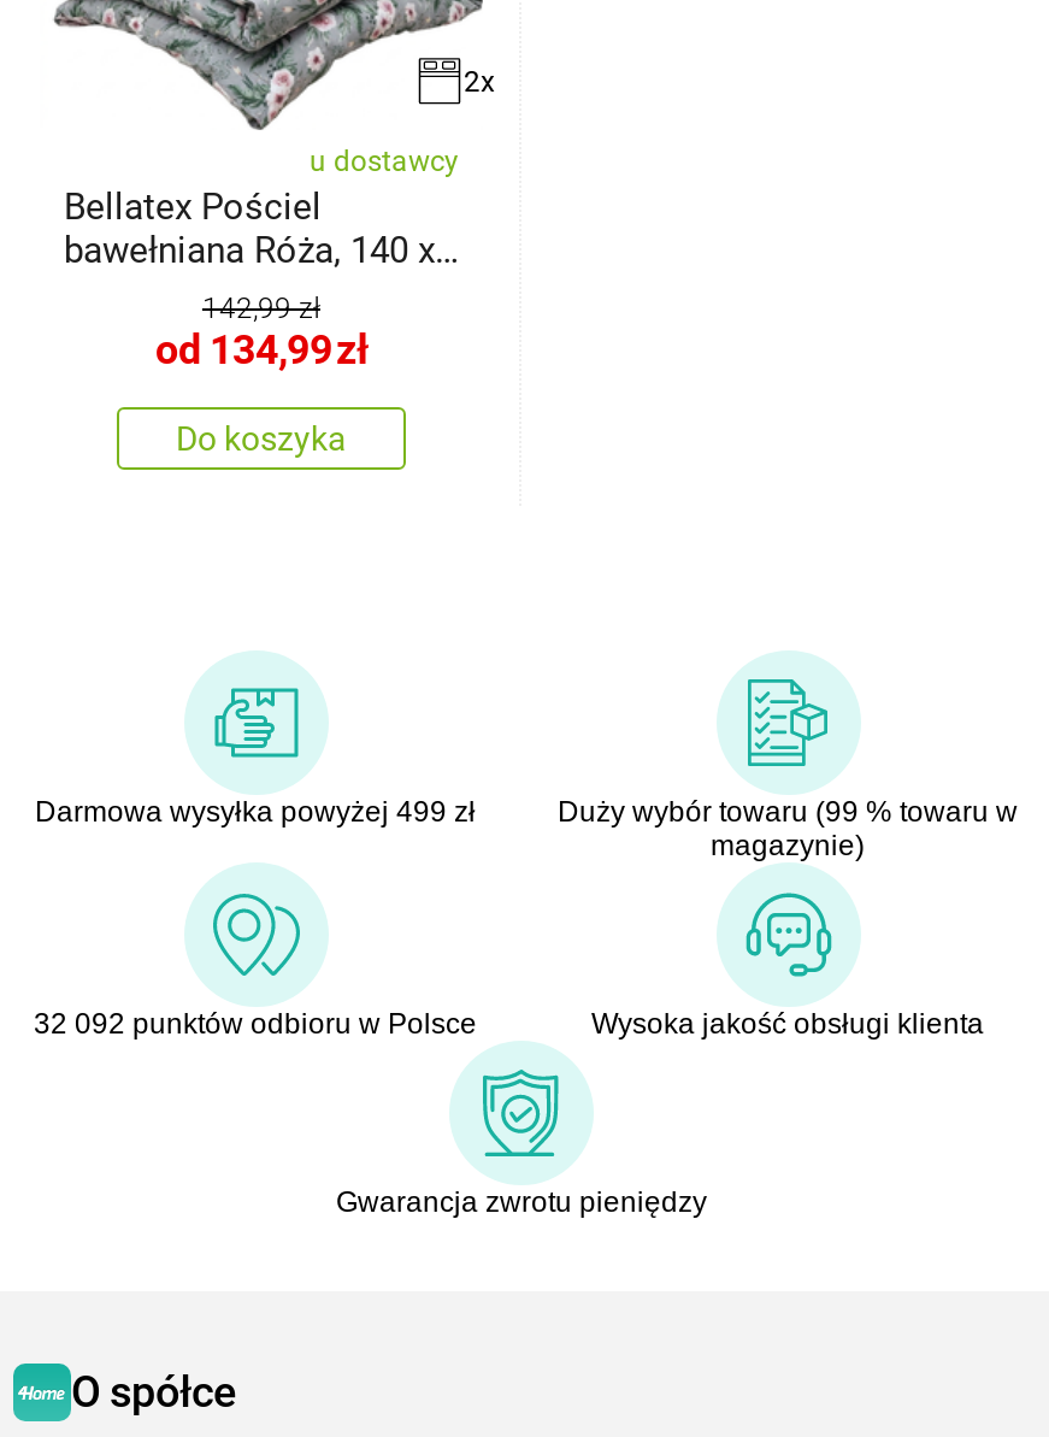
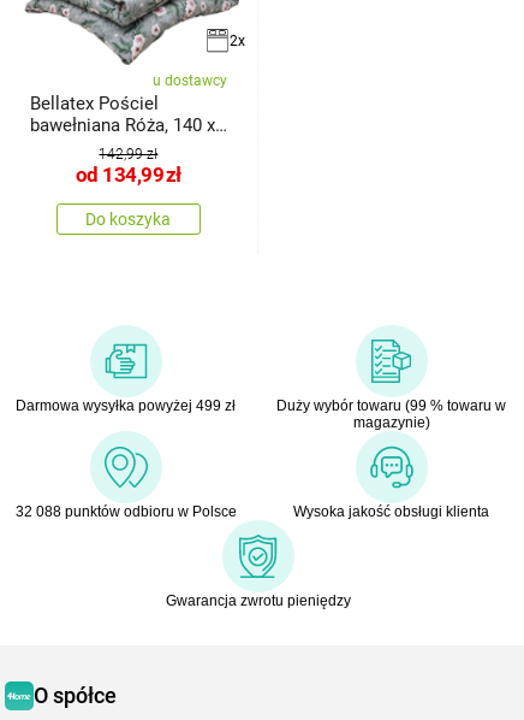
- 32 092 punktów odbioru w Polsce
+ 32 088 punktów odbioru w Polsce
